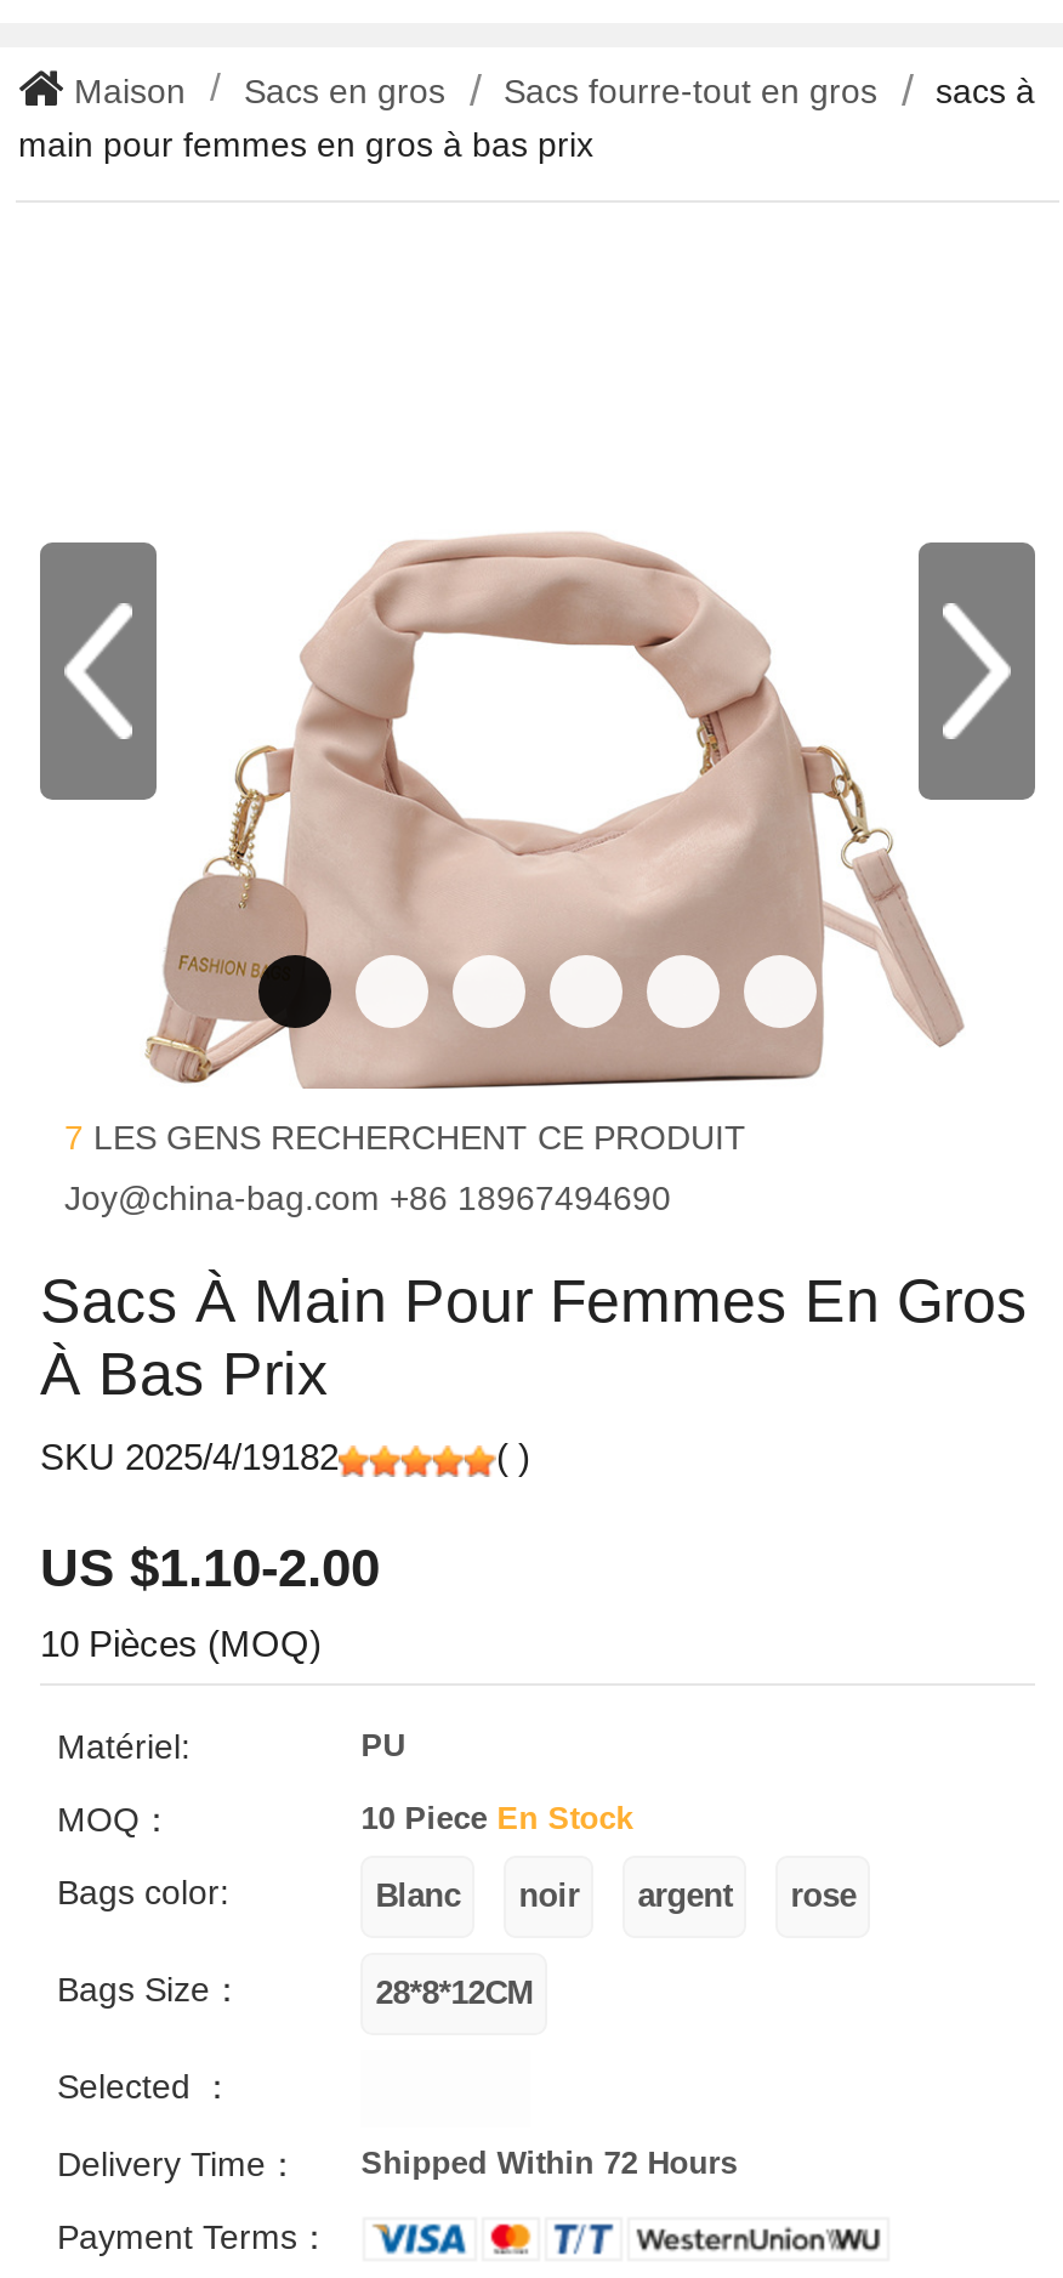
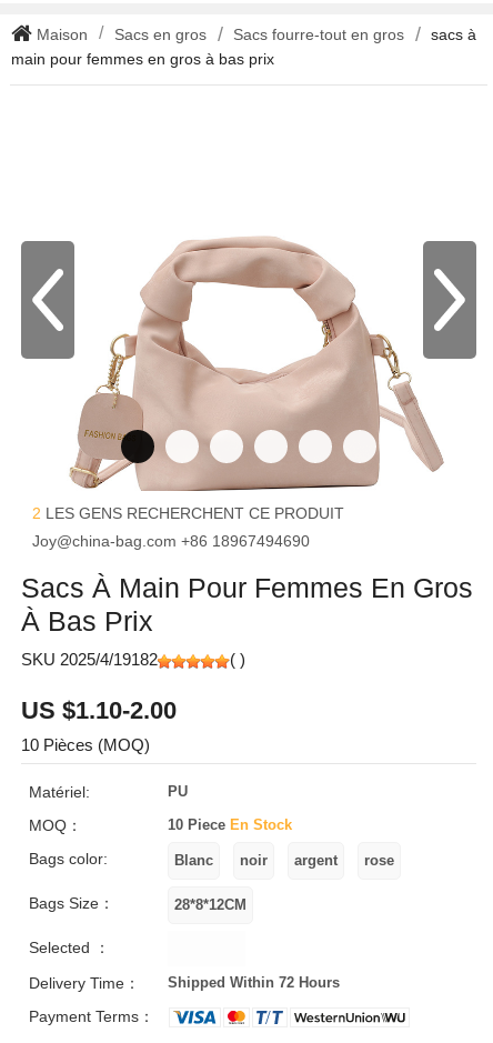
- 7 LES GENS RECHERCHENT CE PRODUIT
+ 2 LES GENS RECHERCHENT CE PRODUIT
